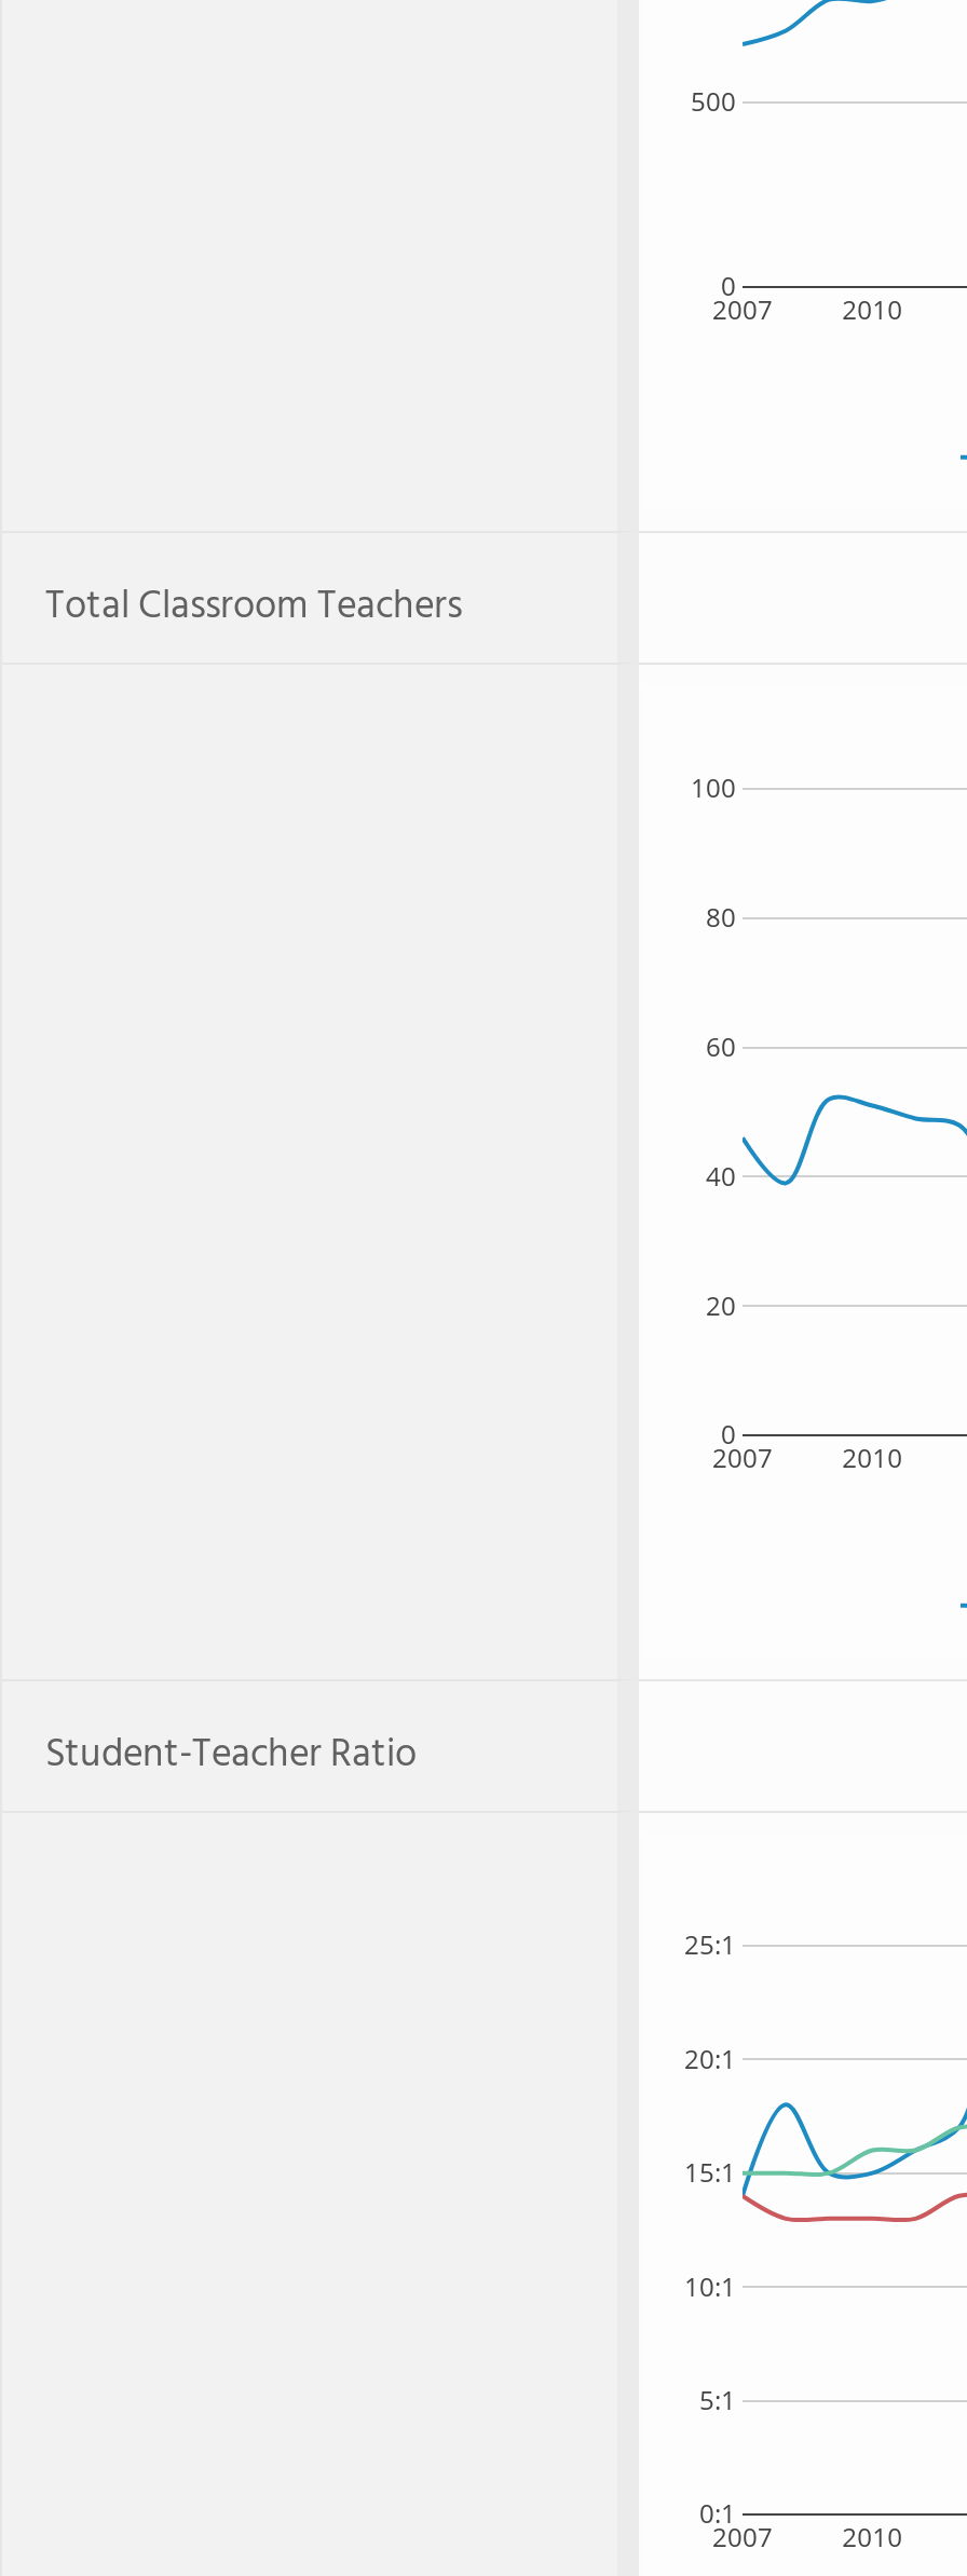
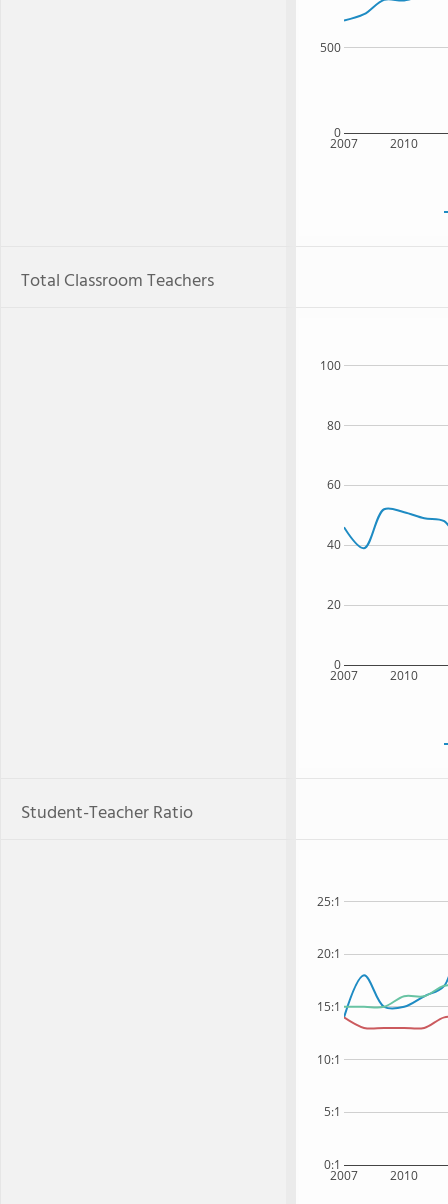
- [image]
+ [image]
